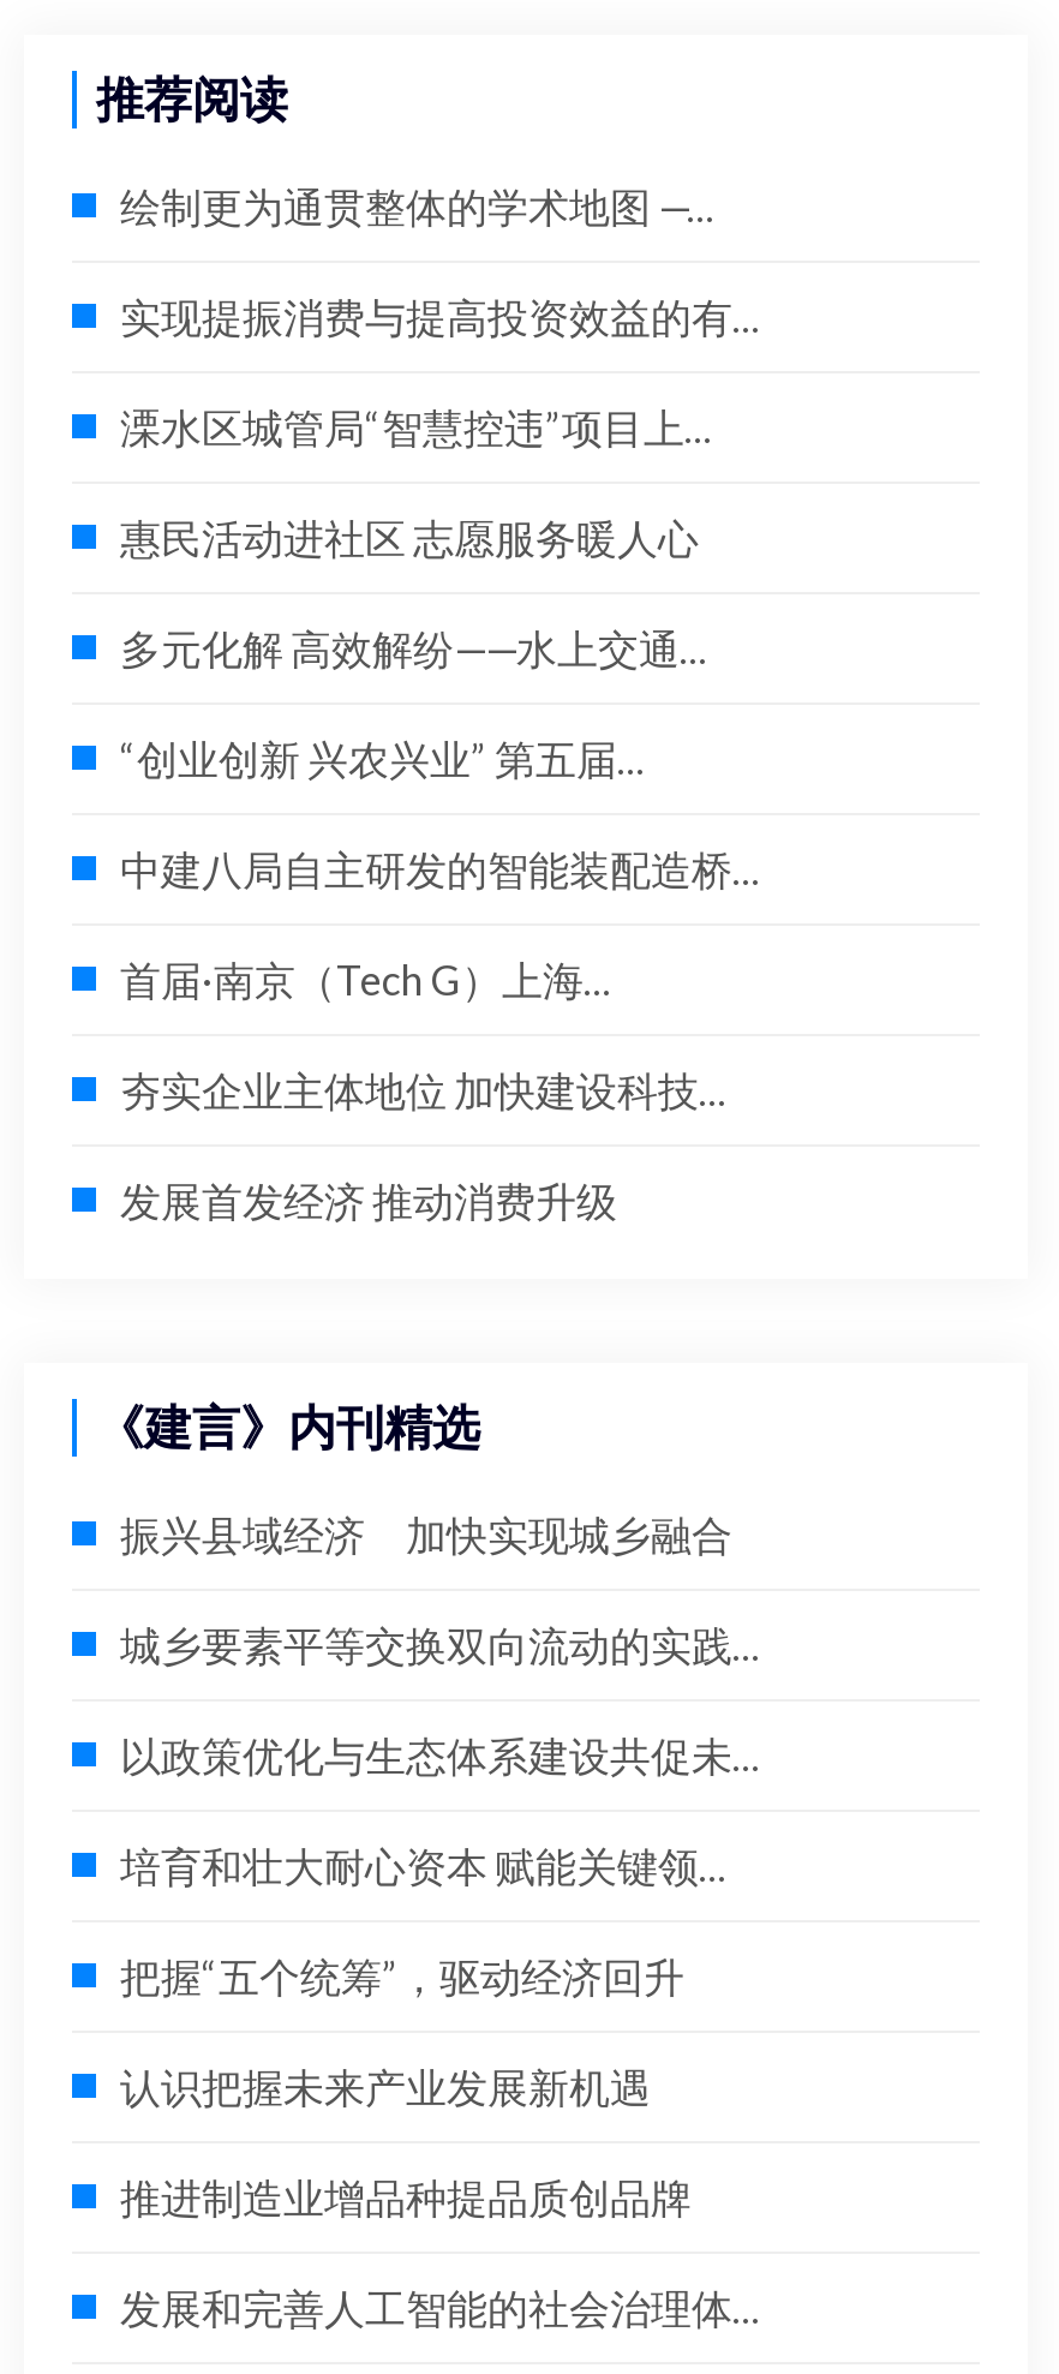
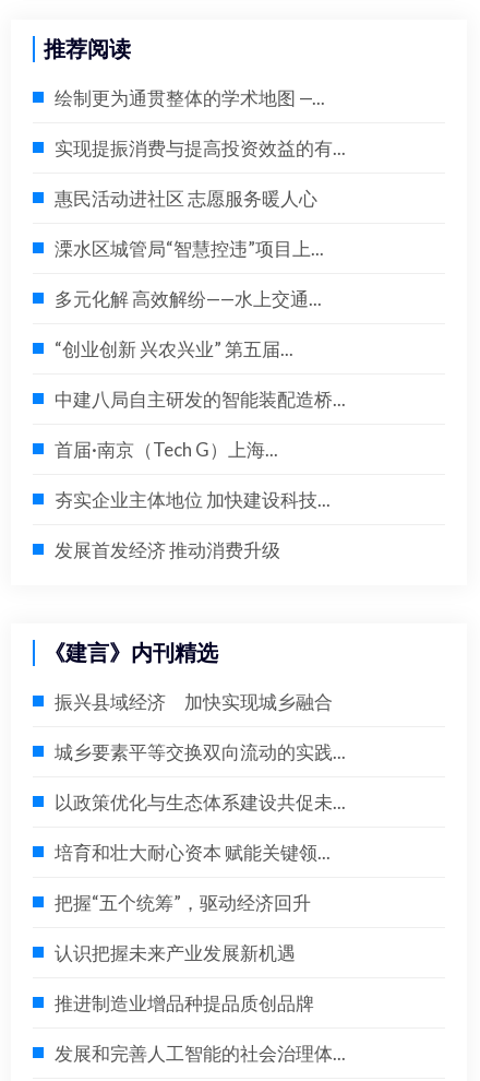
moved down: 溧水区城管局“智慧控违”项目上...

moved up: 惠民活动进社区 志愿服务暖人心
